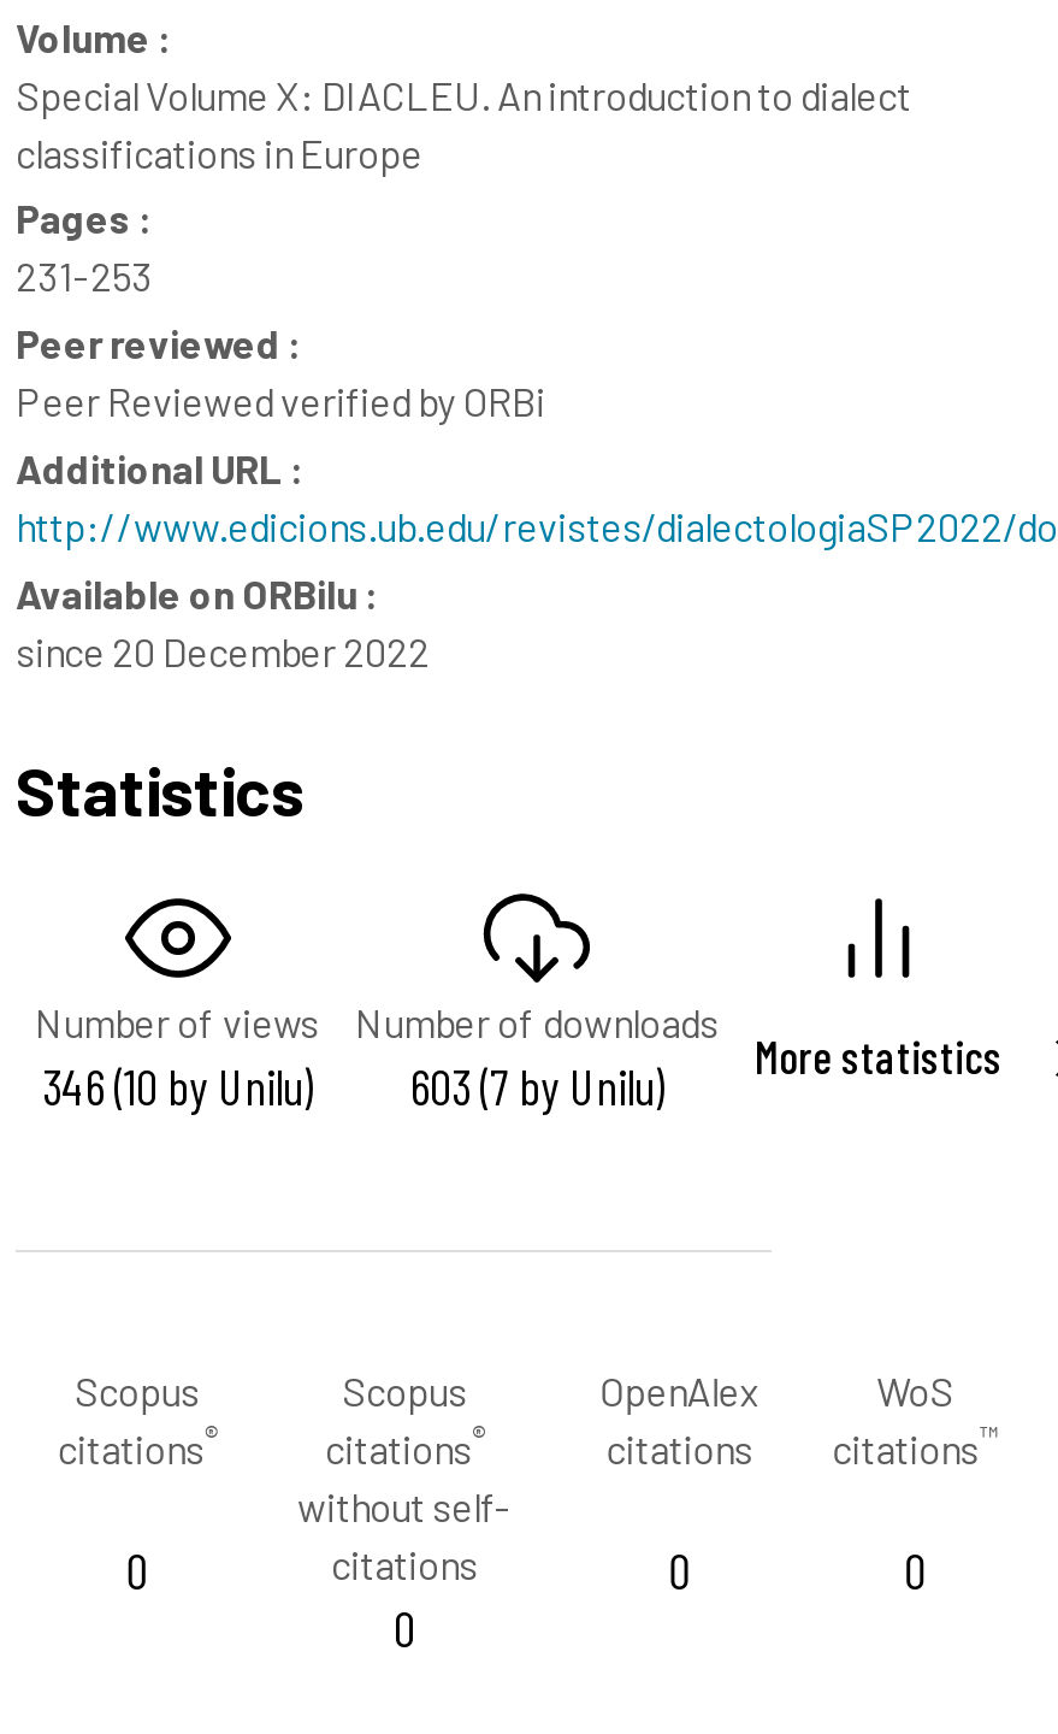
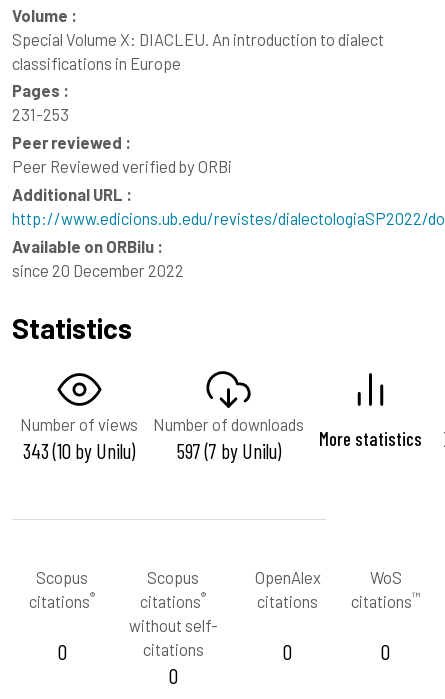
- 346 (10 by Unilu)
+ 343 (10 by Unilu)

- 603 (7 by Unilu)
+ 597 (7 by Unilu)
